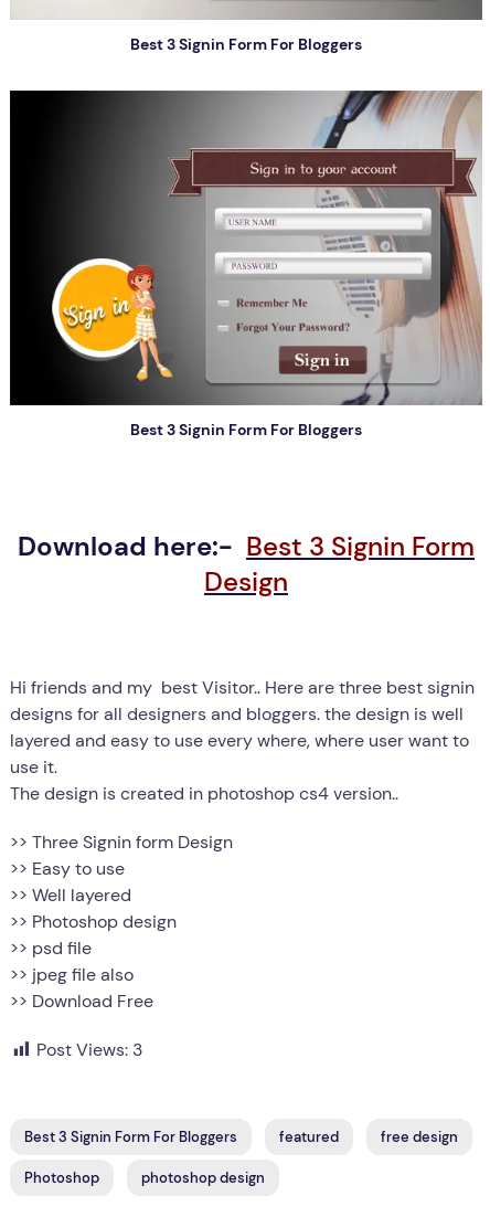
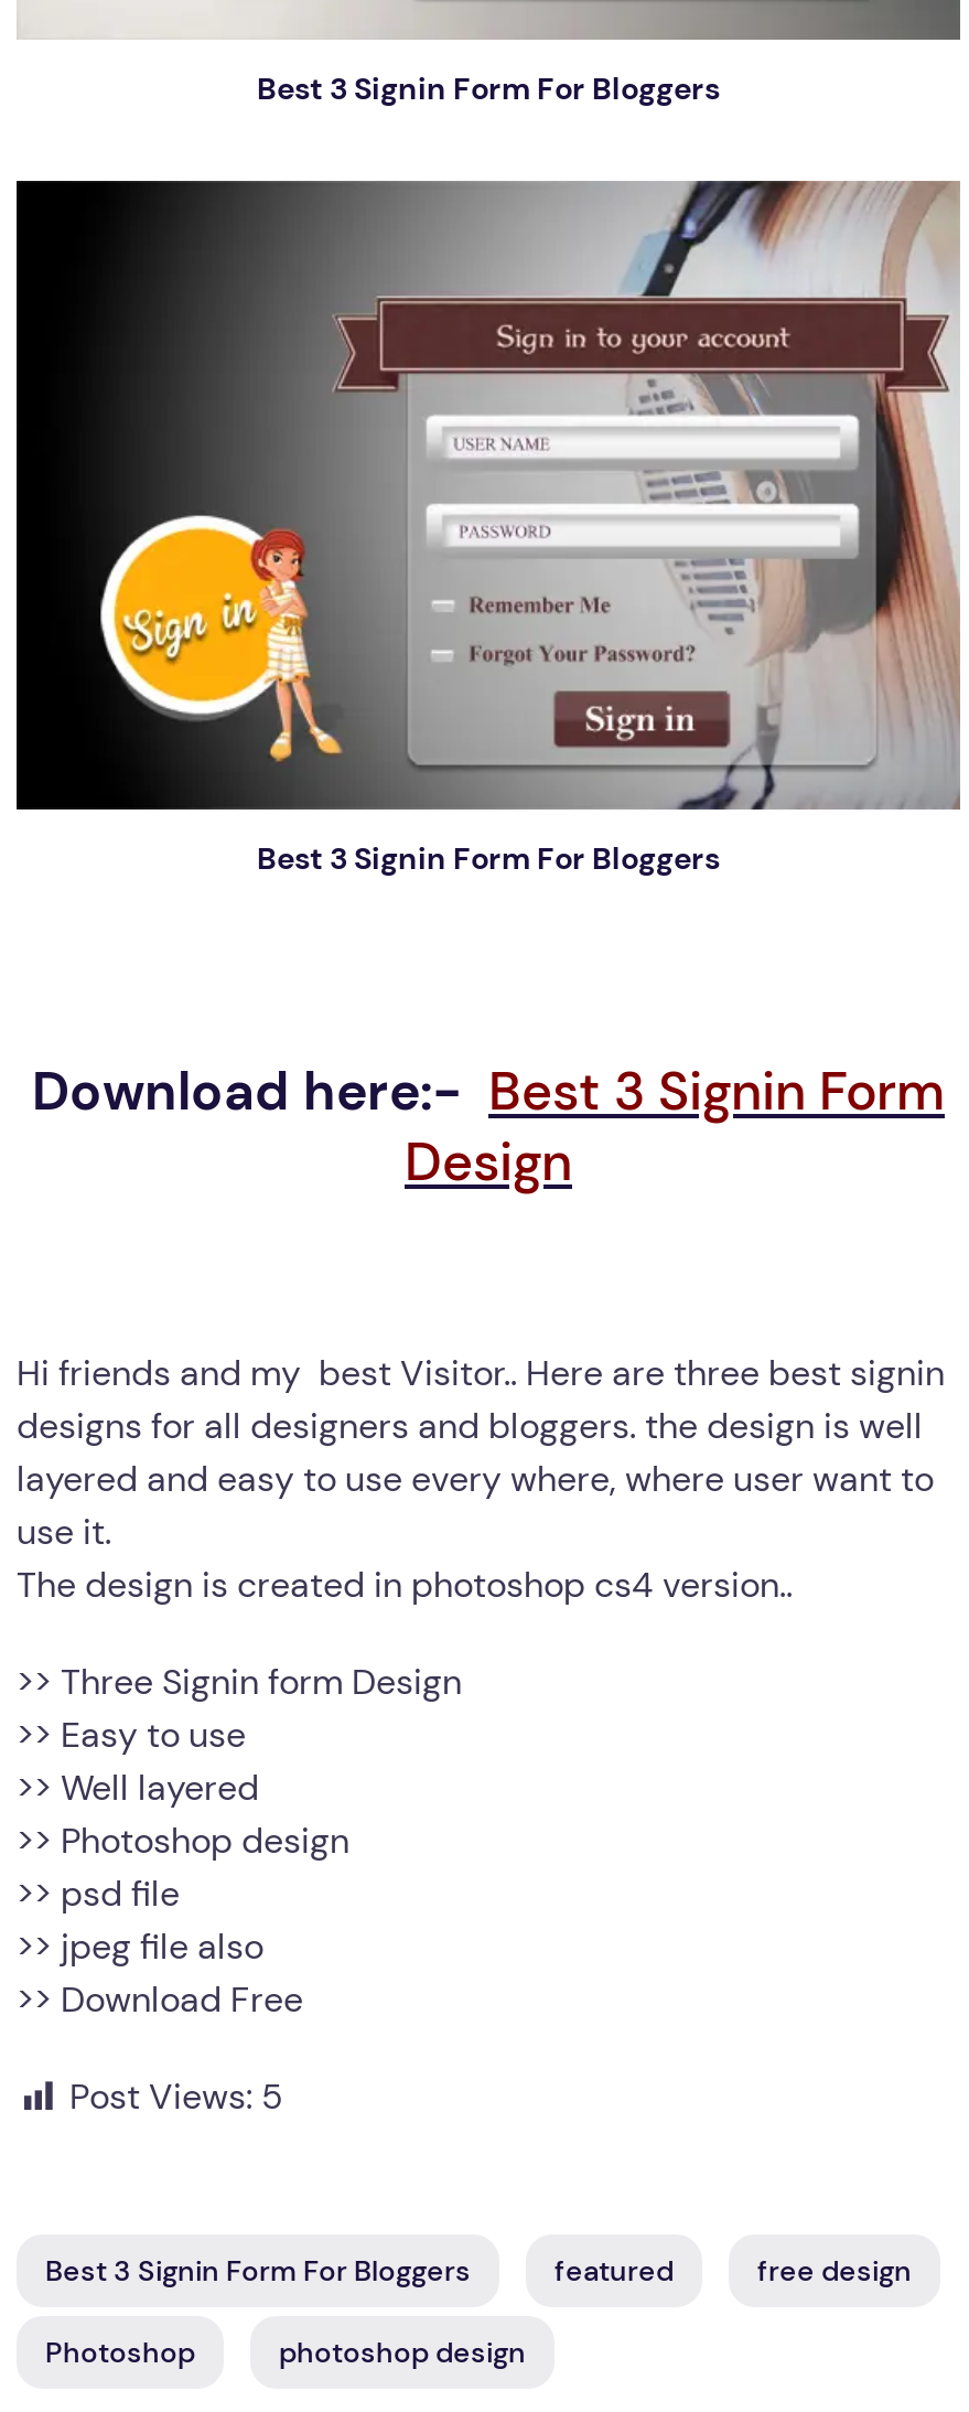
- Post Views: 3
+ Post Views: 5
